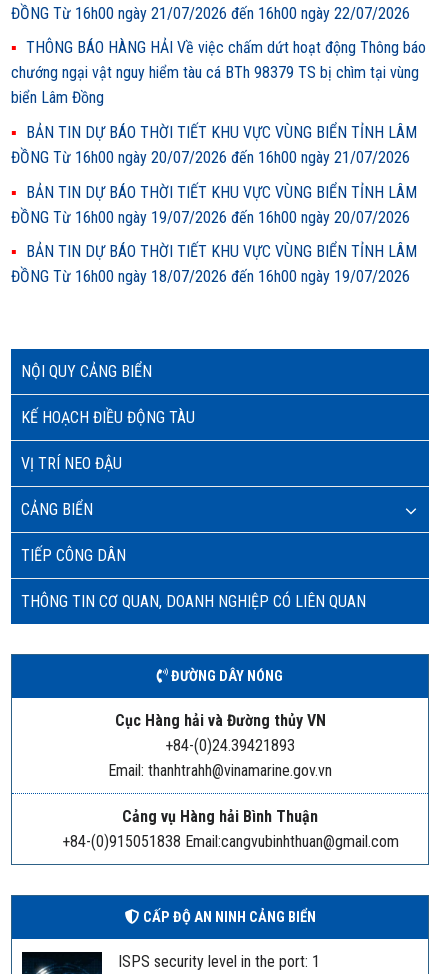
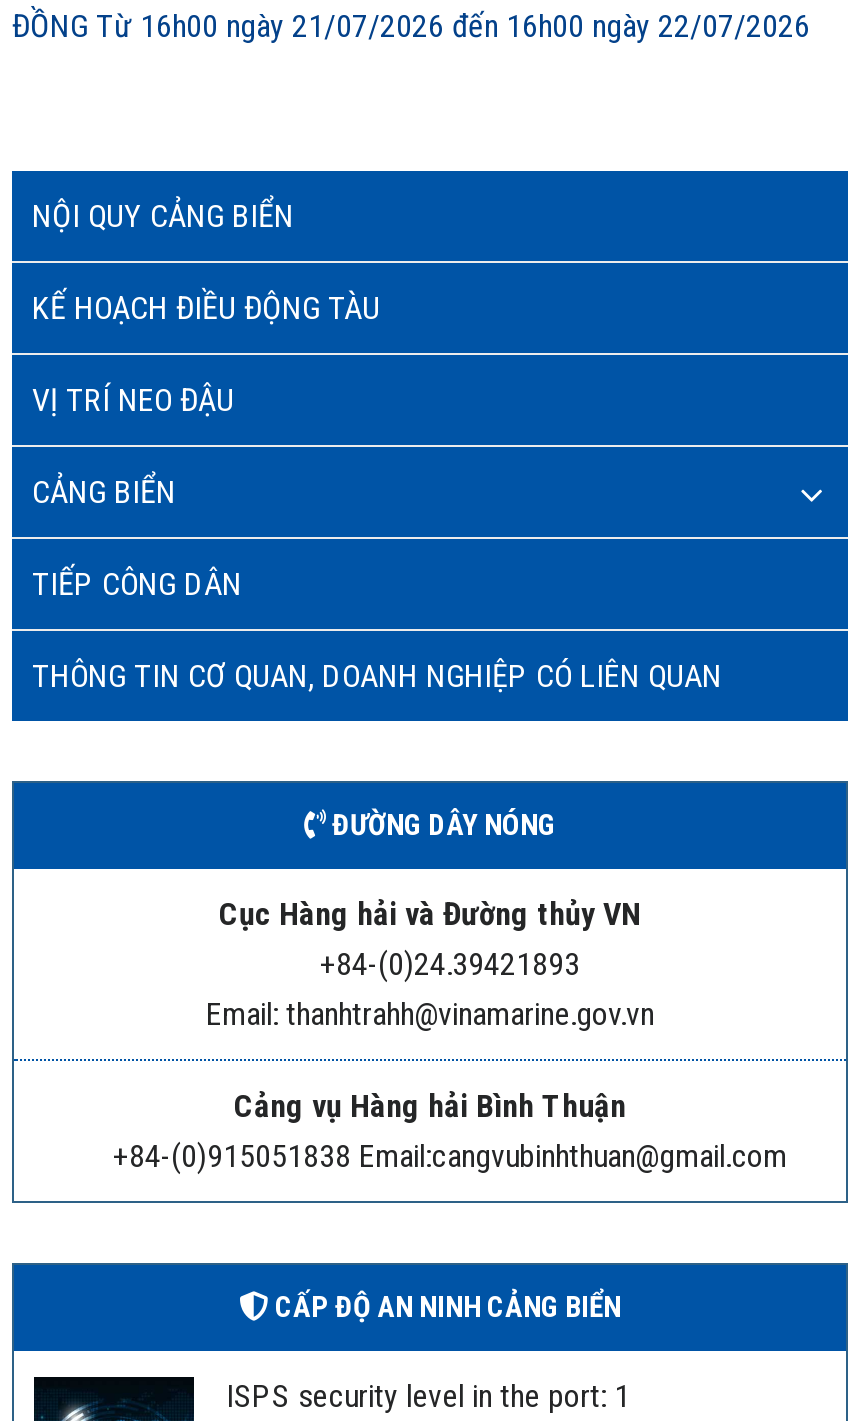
- THÔNG BÁO HÀNG HẢI Về việc chấm dứt hoạt động Thông báo
- chướng ngại vật nguy hiểm tàu cá BTh 98379 TS bị chìm tại vùng
- biển Lâm Đồng
- BẢN TIN DỰ BÁO THỜI TIẾT KHU VỰC VÙNG BIỂN TỈNH LÂM
- ĐỒNG Từ 16h00 ngày 20/07/2026 đến 16h00 ngày 21/07/2026
- BẢN TIN DỰ BÁO THỜI TIẾT KHU VỰC VÙNG BIỂN TỈNH LÂM
- ĐỒNG Từ 16h00 ngày 19/07/2026 đến 16h00 ngày 20/07/2026
- BẢN TIN DỰ BÁO THỜI TIẾT KHU VỰC VÙNG BIỂN TỈNH LÂM
- ĐỒNG Từ 16h00 ngày 18/07/2026 đến 16h00 ngày 19/07/2026
